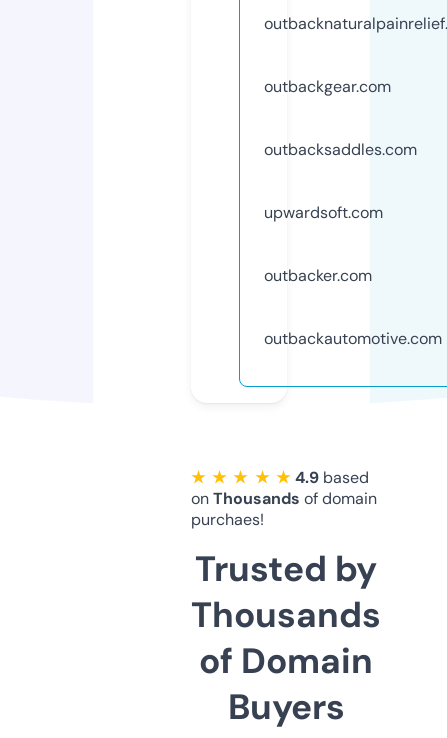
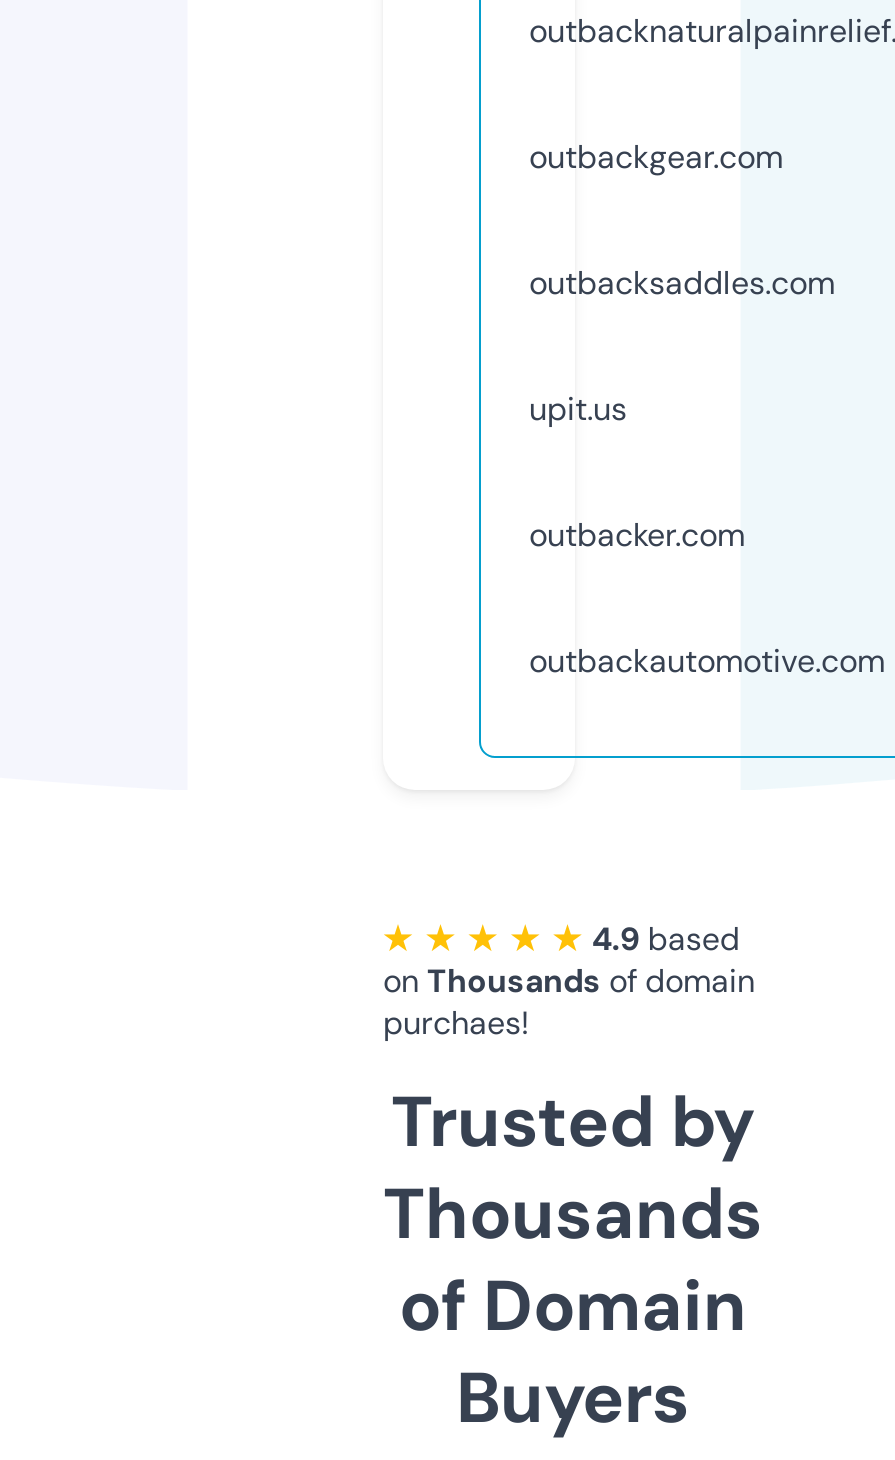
- upwardsoft.com
+ upit.us
